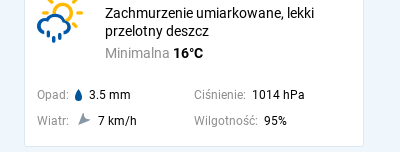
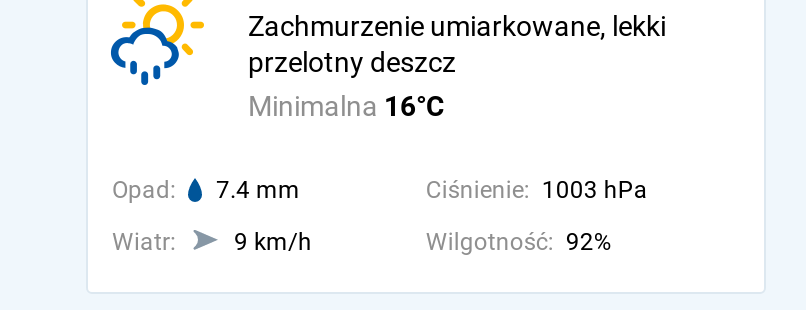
- Opad: 3.5 mm
+ Opad: 7.4 mm

- Ciśnienie: 1014 hPa
+ Ciśnienie: 1003 hPa

- 7 km/h
- Wilgotność: 95%
+ 9 km/h
+ Wilgotność: 92%
